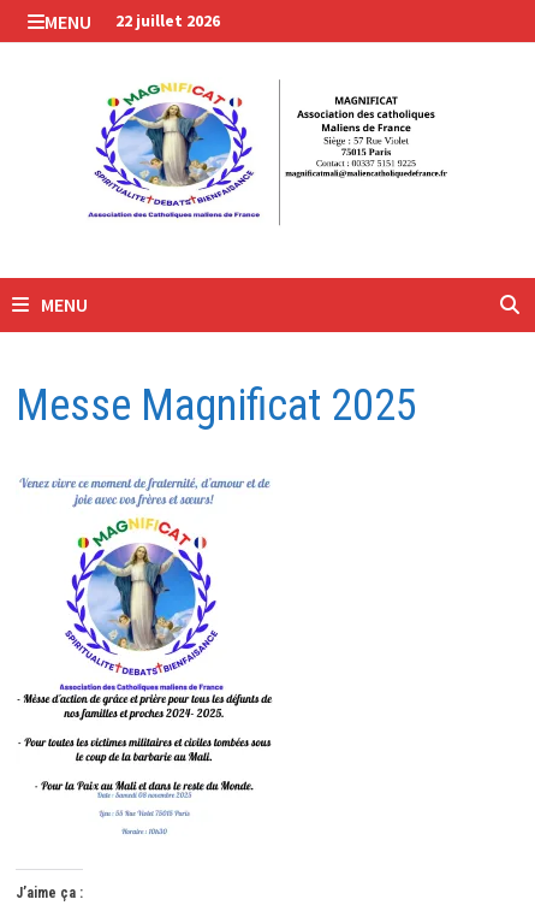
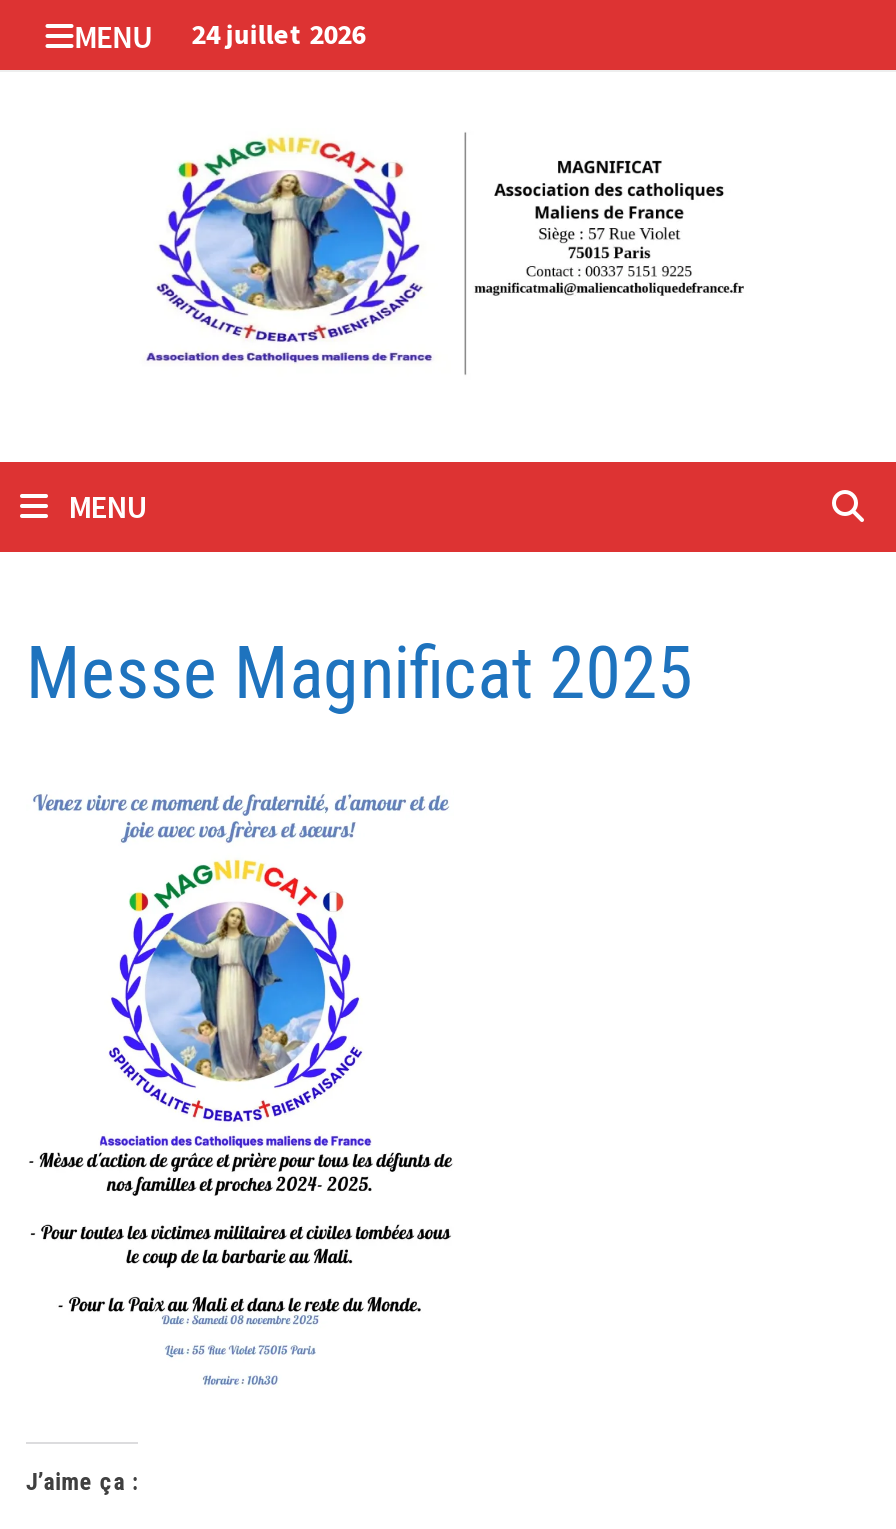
- 22 juillet 2026
+ 24 juillet 2026
